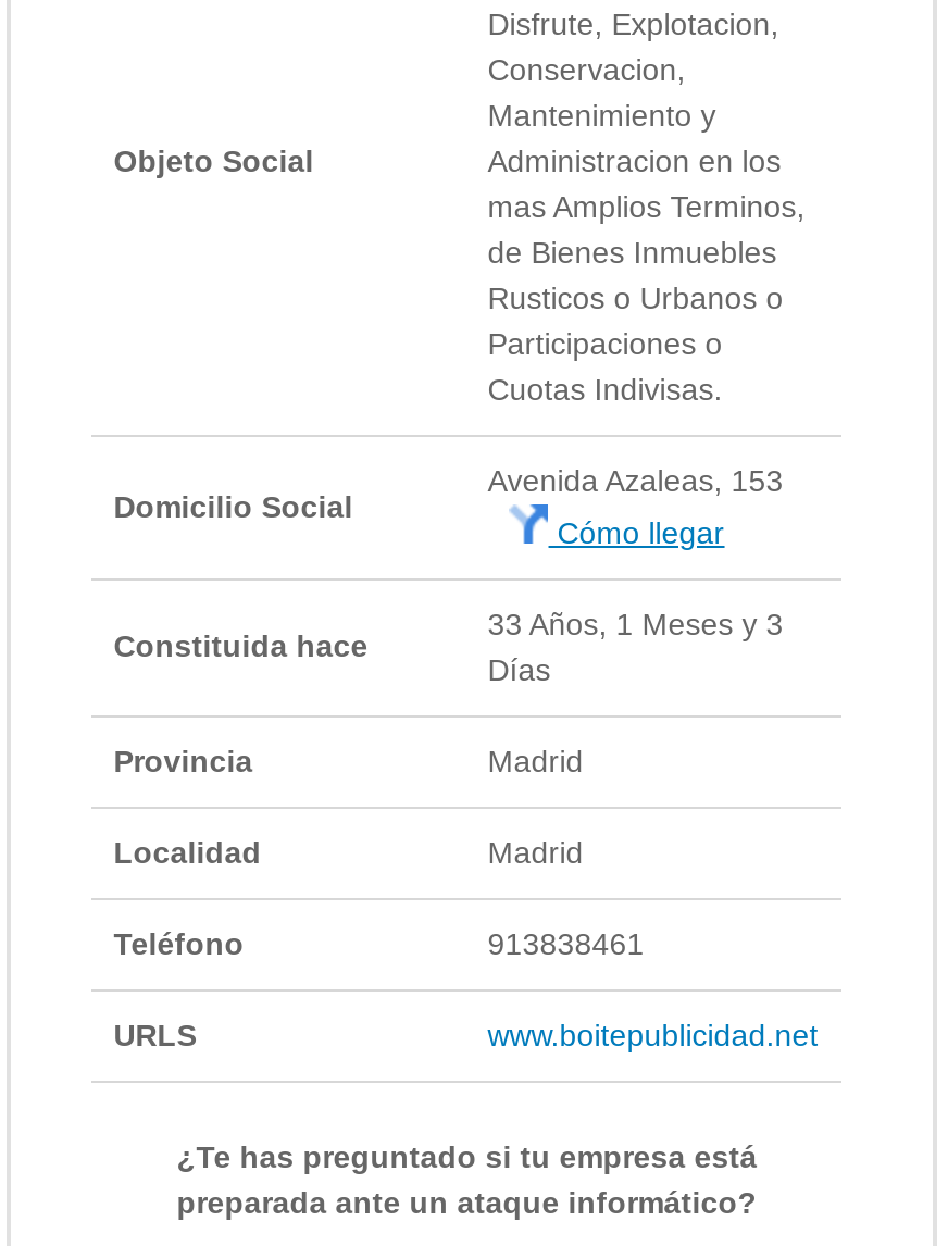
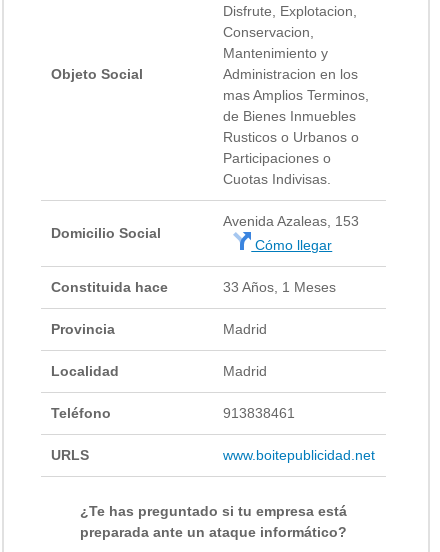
- 33 Años, 1 Meses y 3
- Días
+ 33 Años, 1 Meses
